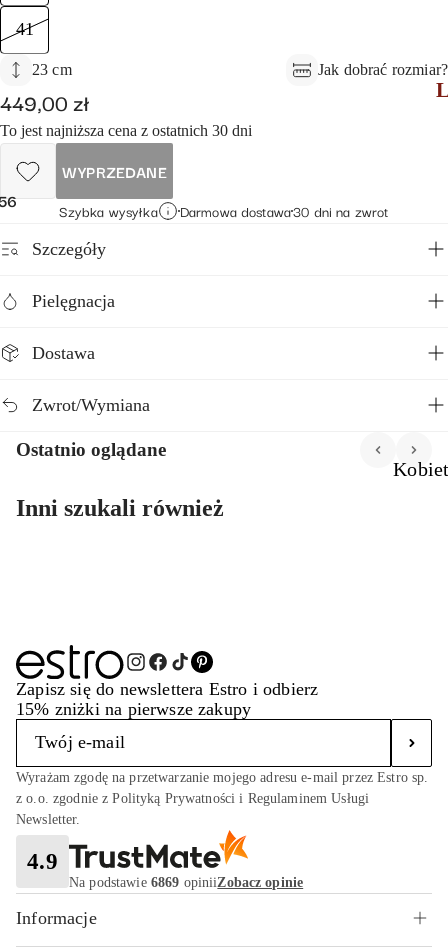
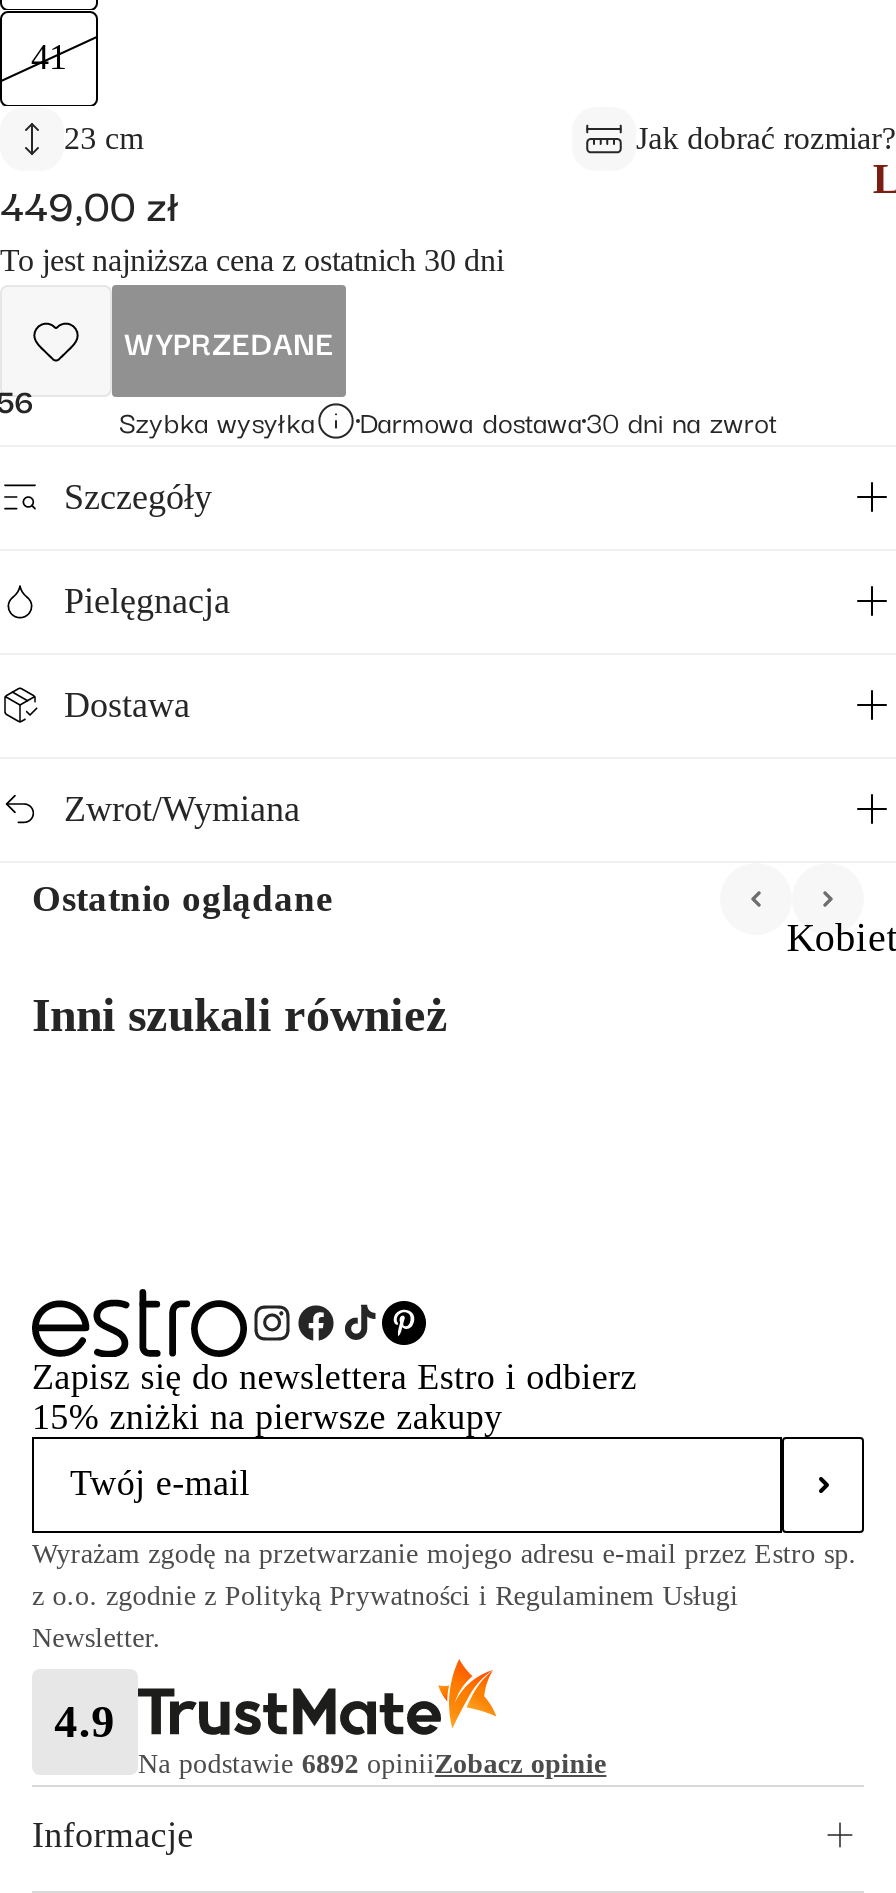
- Na podstawie 6869 opiniiZobacz opinie
+ Na podstawie 6892 opiniiZobacz opinie
